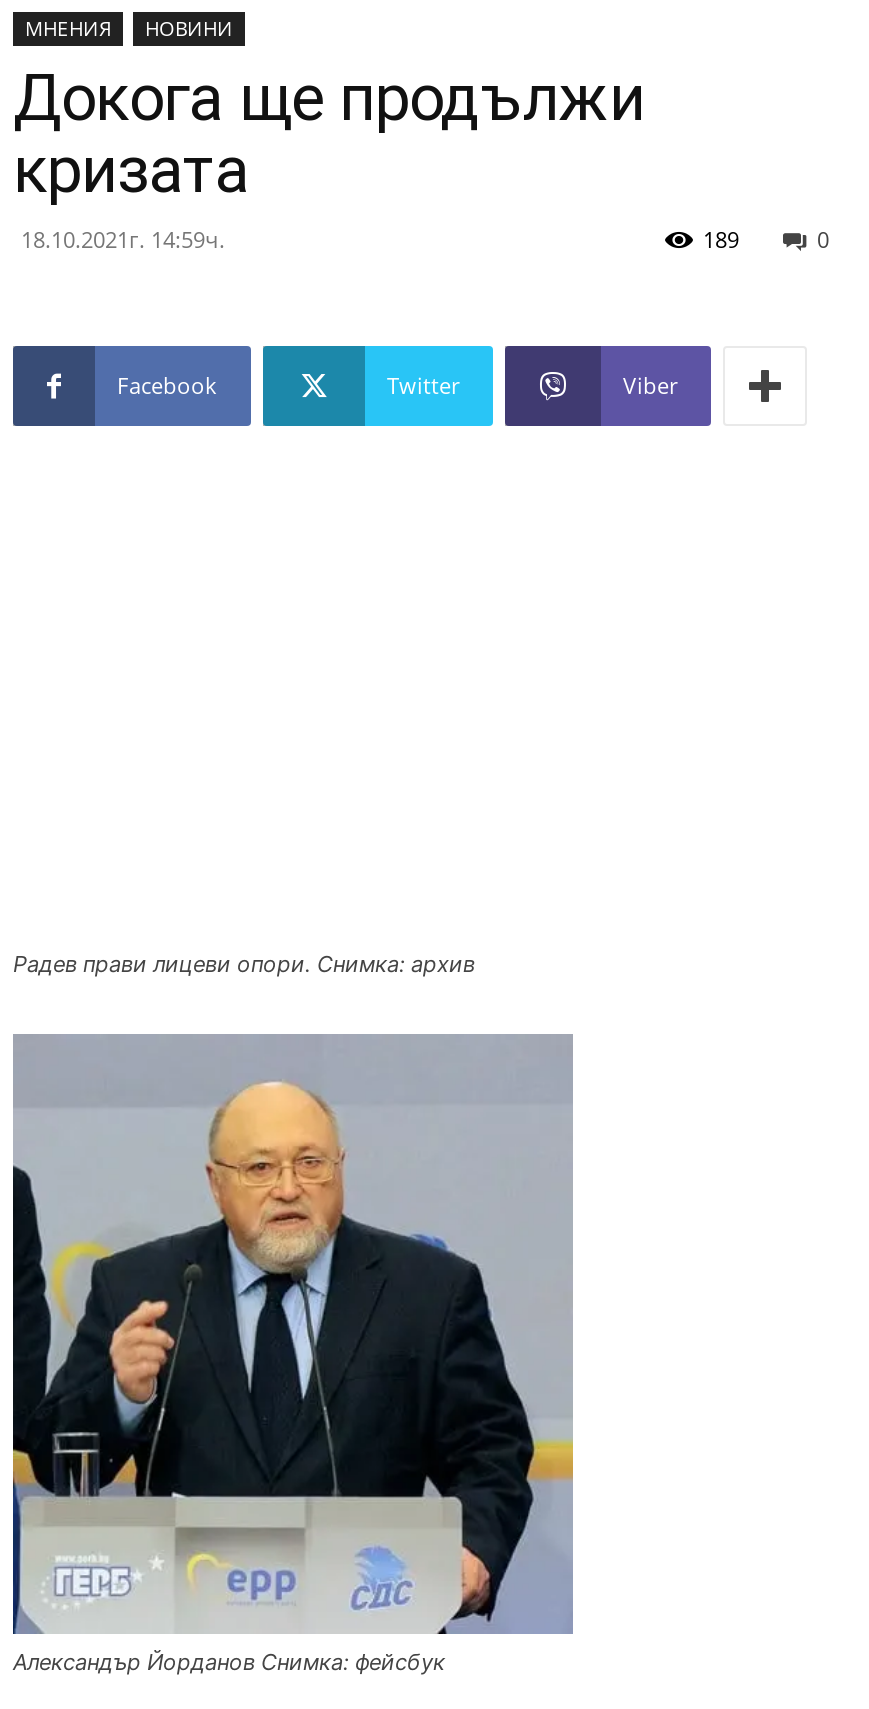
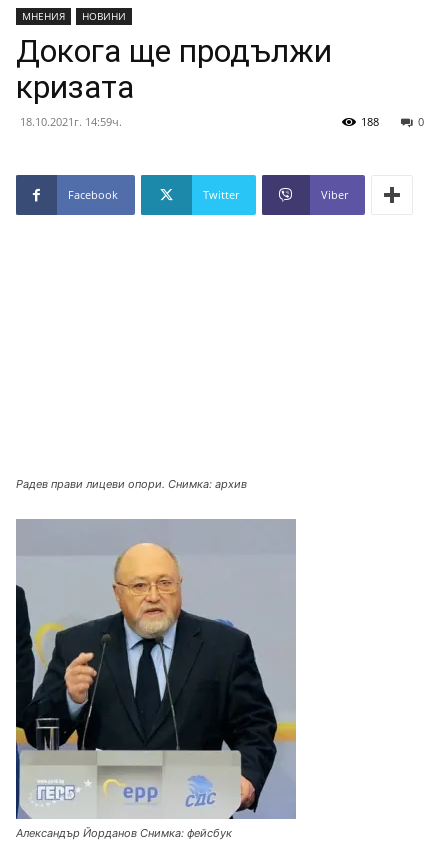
- 189
+ 188
